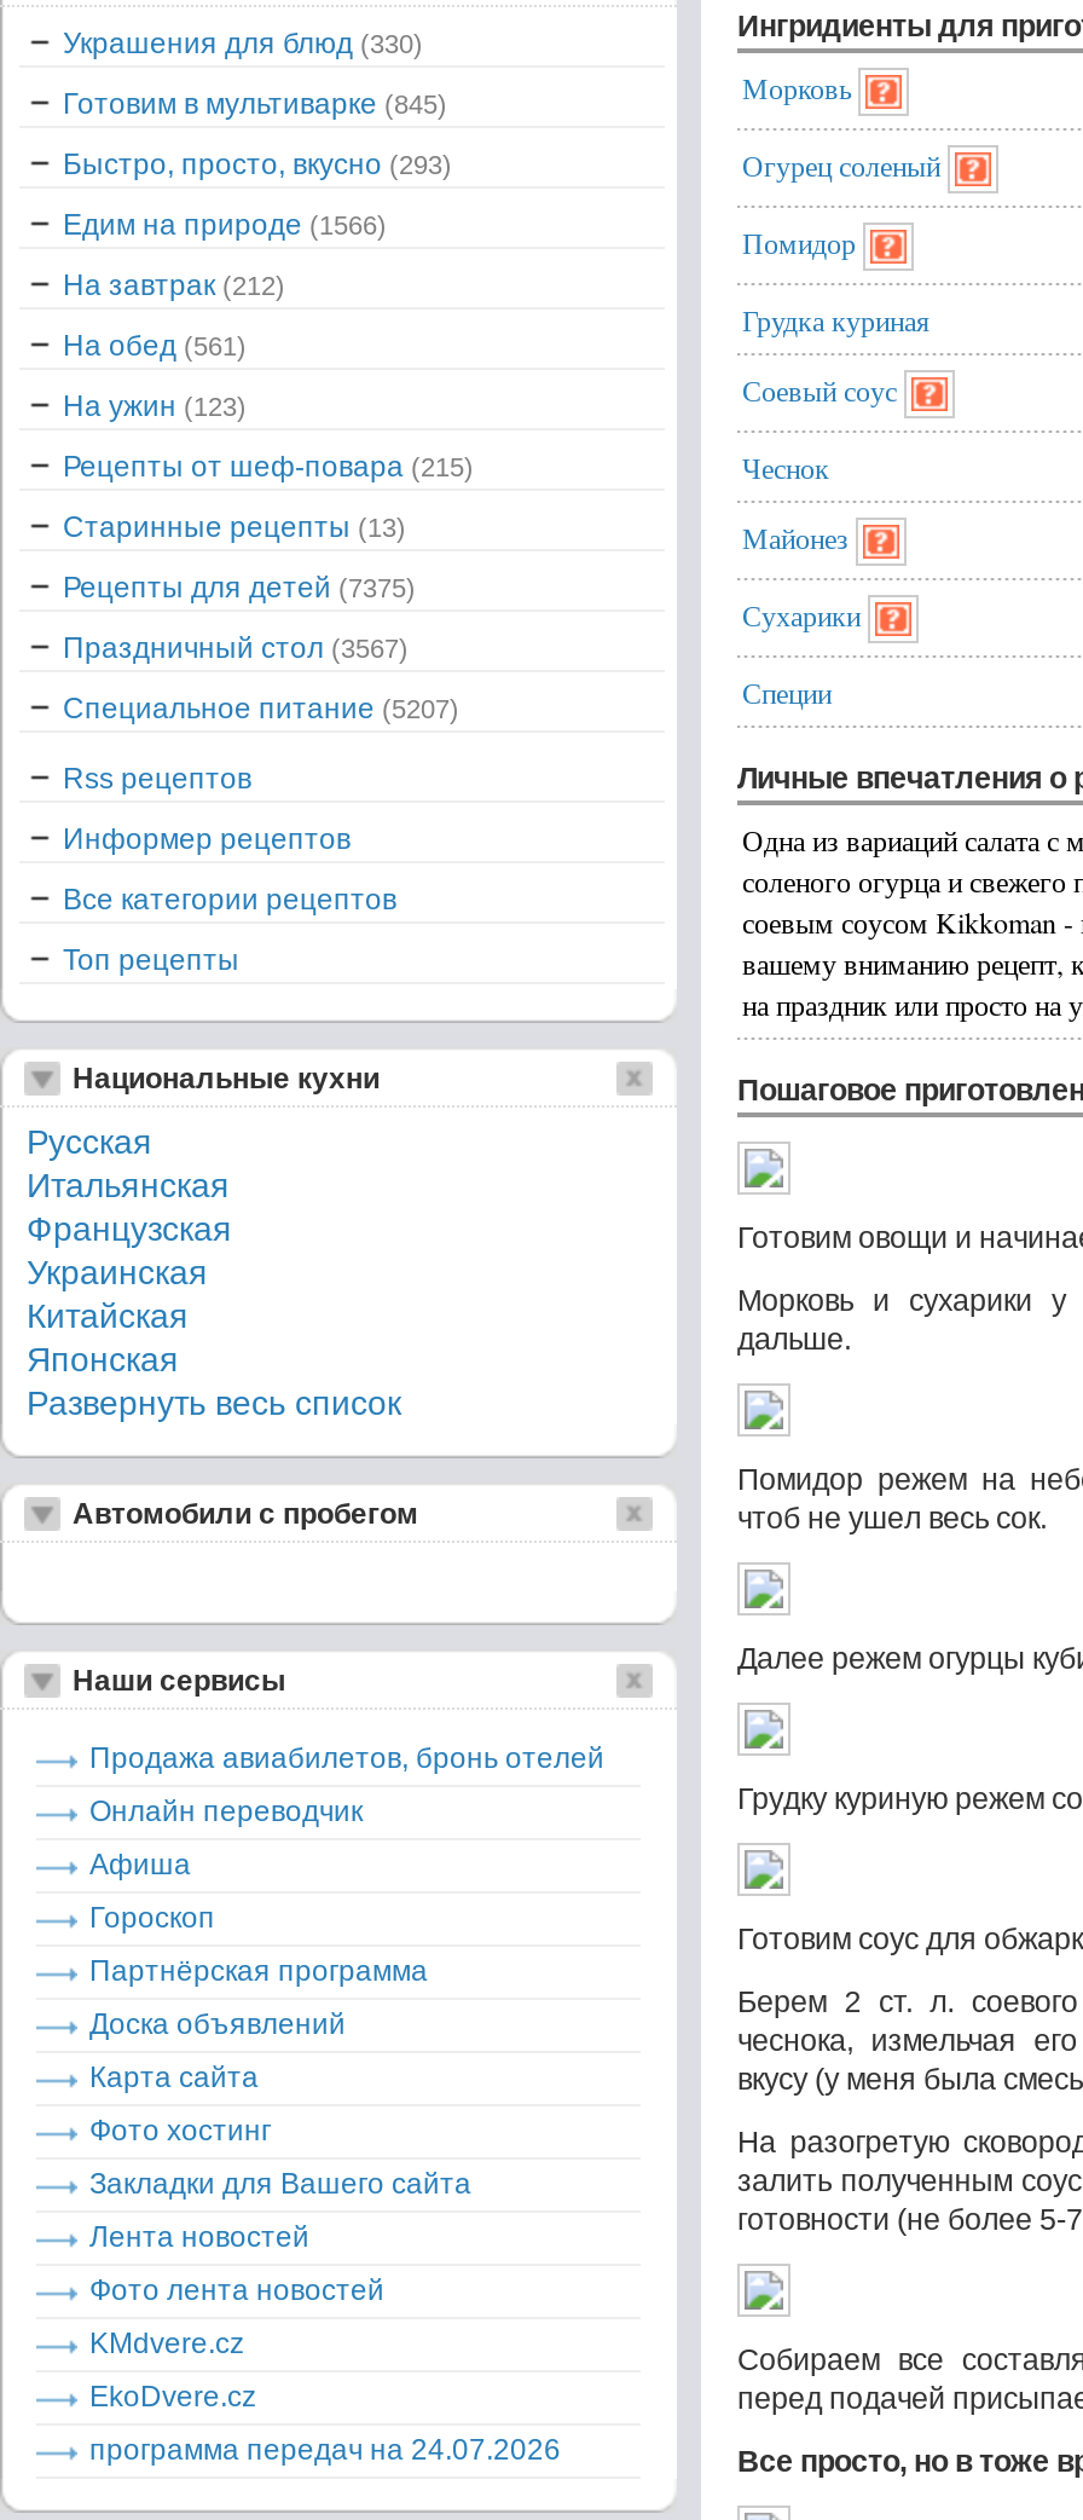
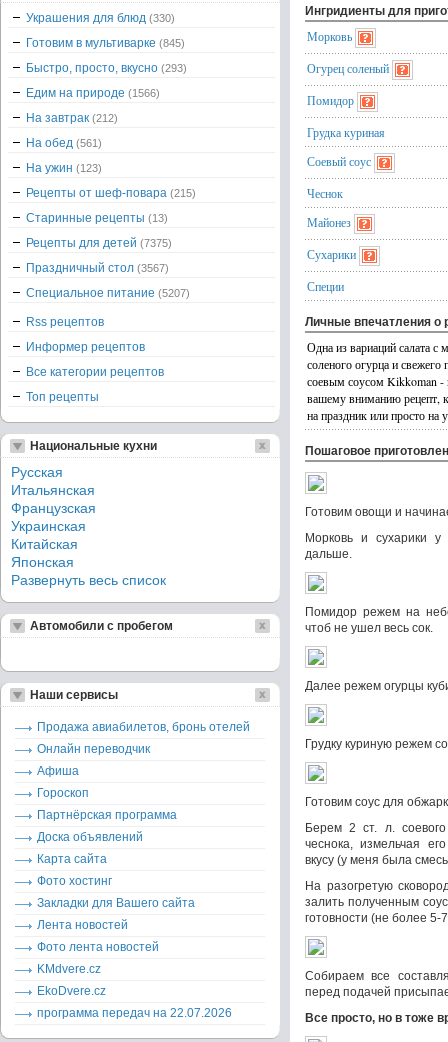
- программа передач на 24.07.2026
+ программа передач на 22.07.2026
